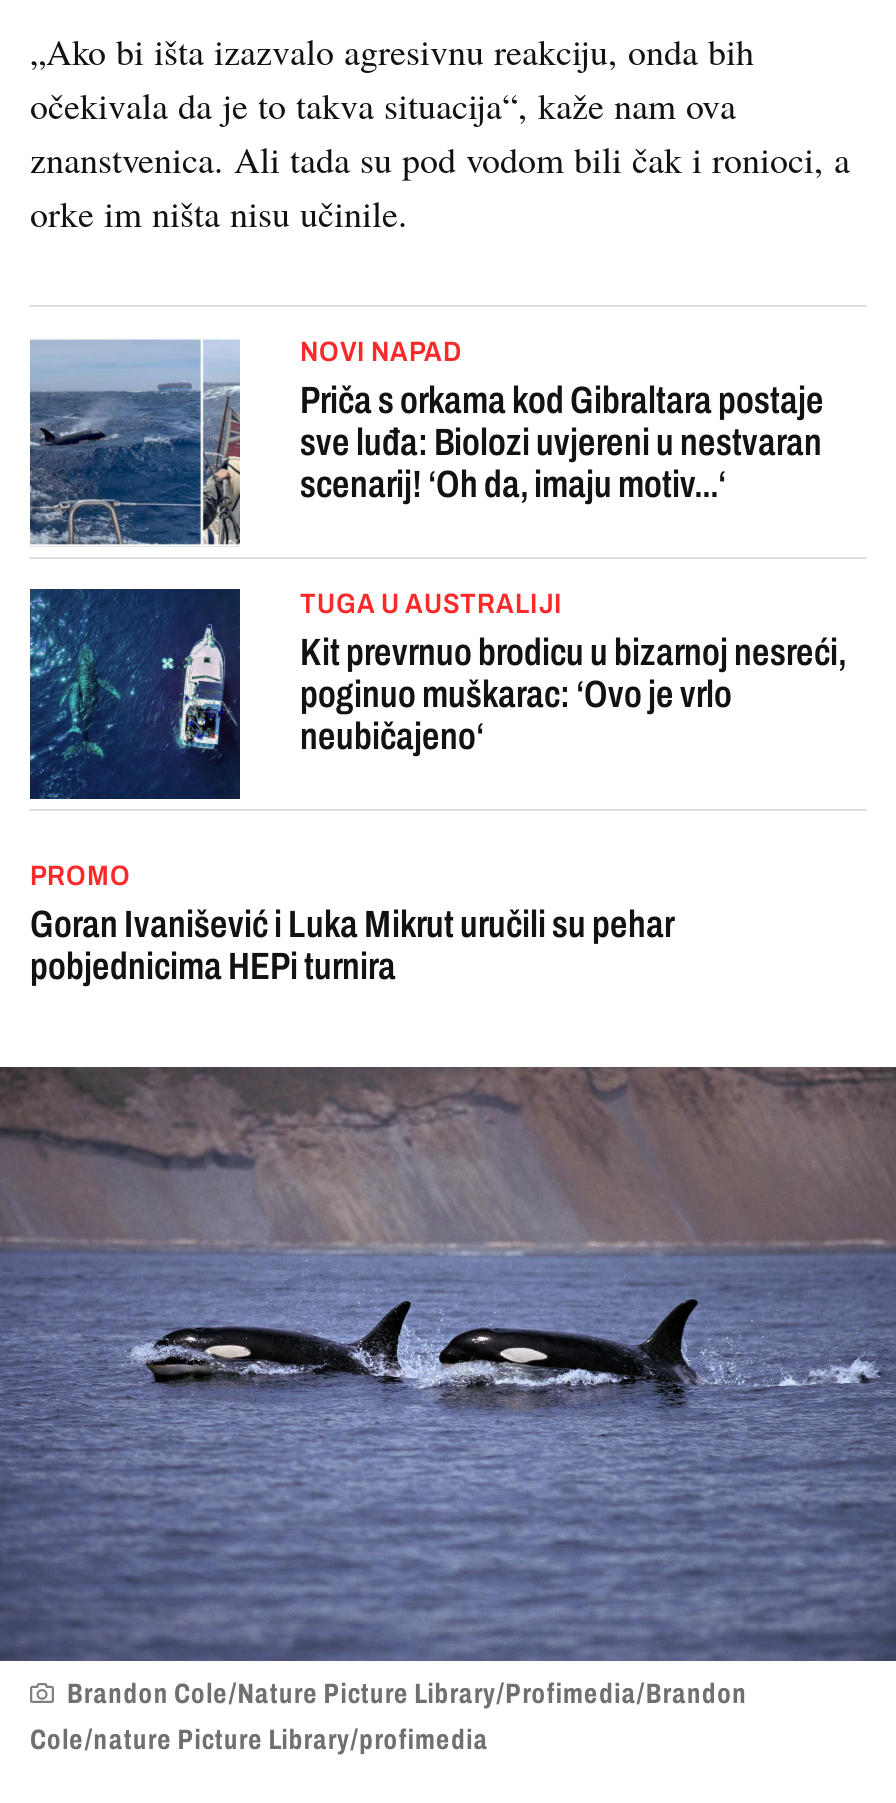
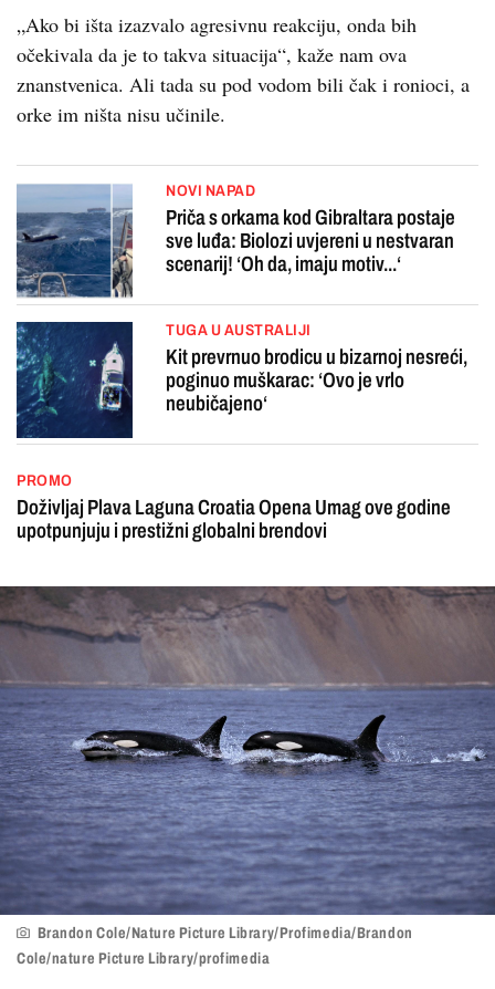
- Goran Ivanišević i Luka Mikrut uručili su pehar
- pobjednicima HEPi turnira
+ Doživljaj Plava Laguna Croatia Opena Umag ove godine
+ upotpunjuju i prestižni globalni brendovi
